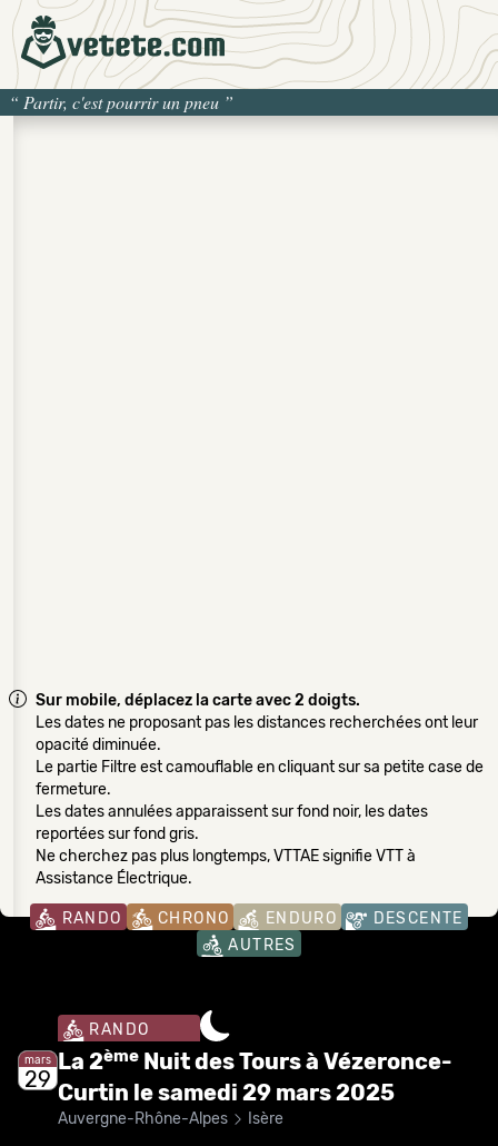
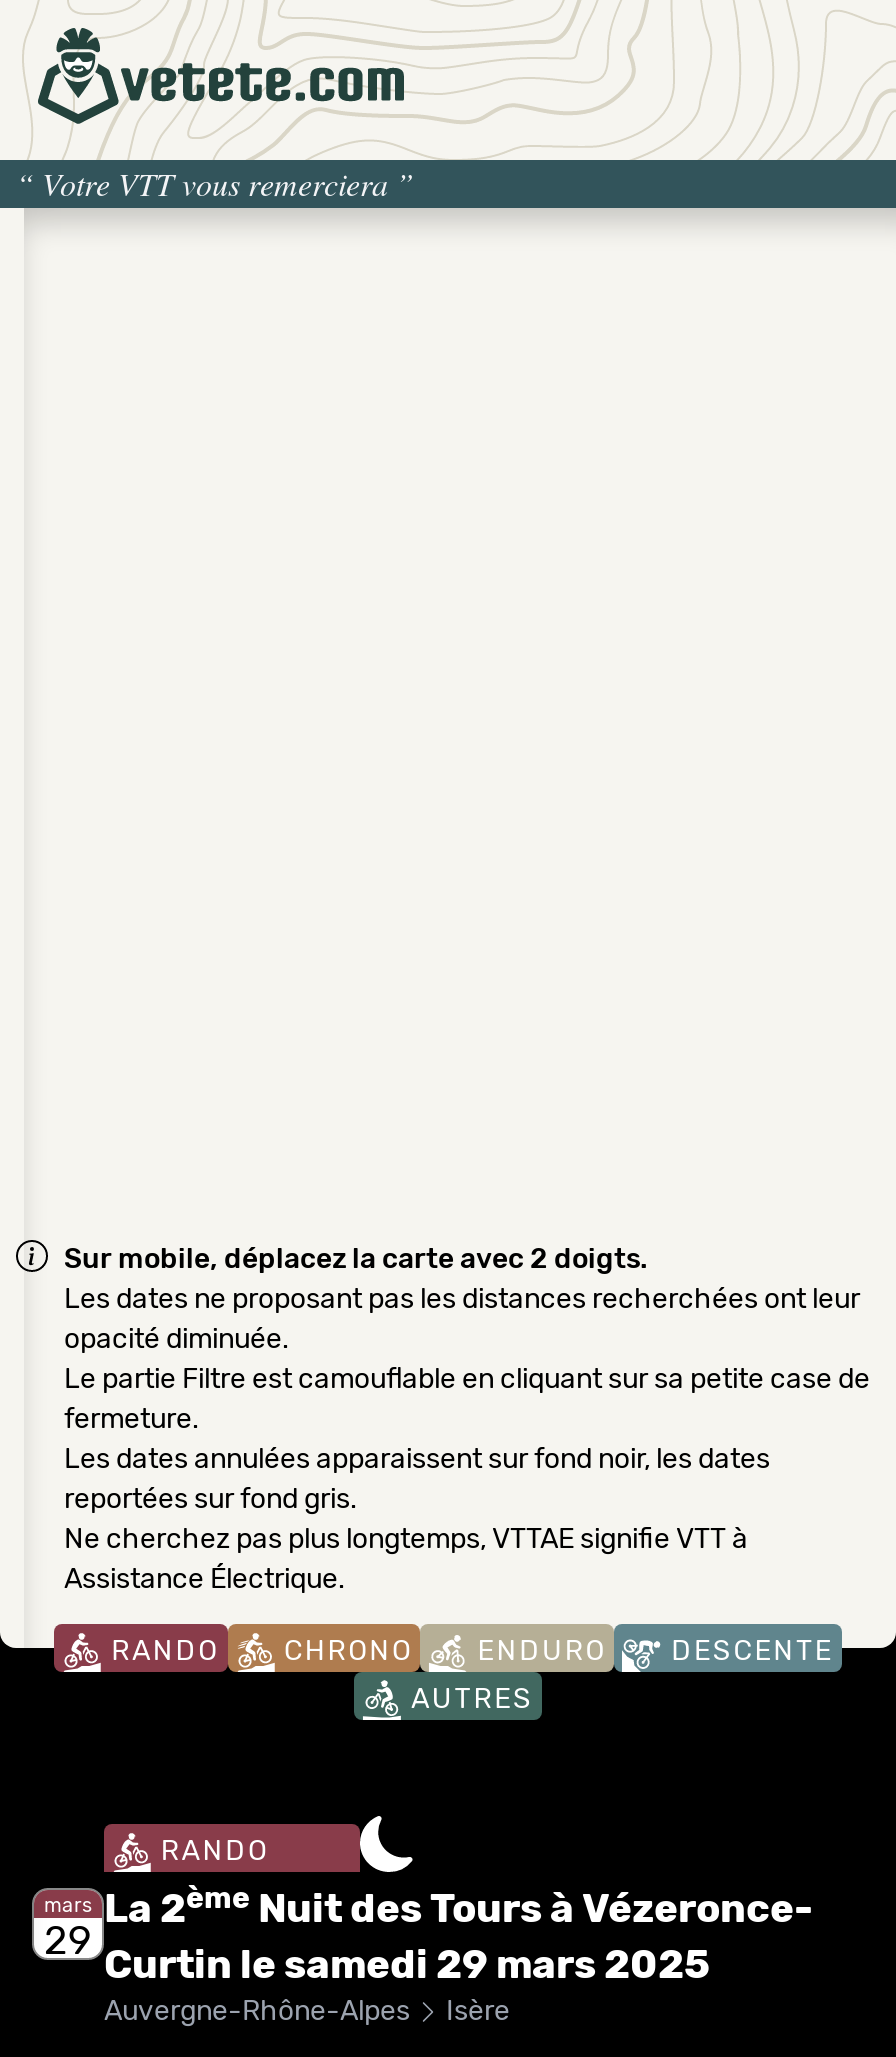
- “Partir, c'est pourrir un pneu”
+ “Votre VTT vous remerciera”
